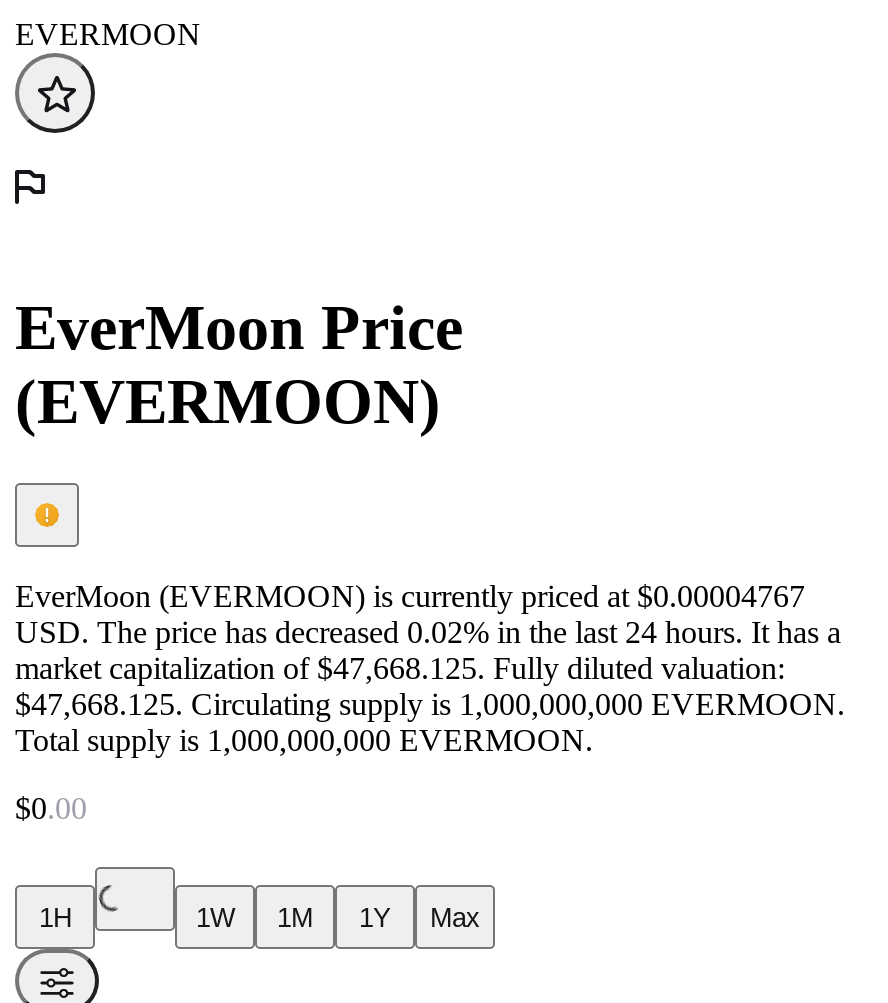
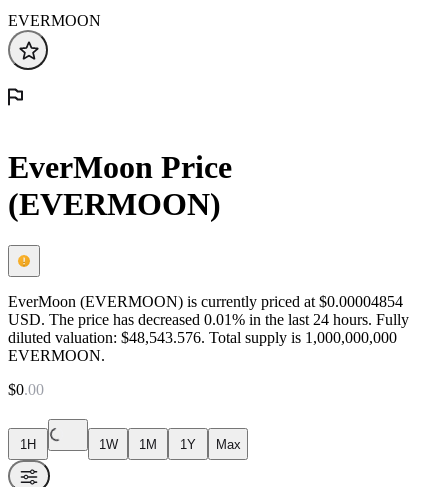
- EverMoon (EVERMOON) is currently priced at $0.00004767
- USD. The price has decreased 0.02% in the last 24 hours. It has a
- market capitalization of $47,668.125. Fully diluted valuation:
- $47,668.125. Circulating supply is 1,000,000,000 EVERMOON.
- Total supply is 1,000,000,000 EVERMOON.
+ EverMoon (EVERMOON) is currently priced at $0.00004854
+ USD. The price has decreased 0.01% in the last 24 hours. Fully
+ diluted valuation: $48,543.576. Total supply is 1,000,000,000
+ EVERMOON.
